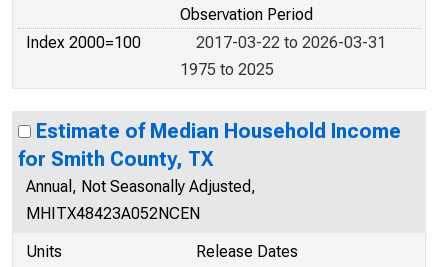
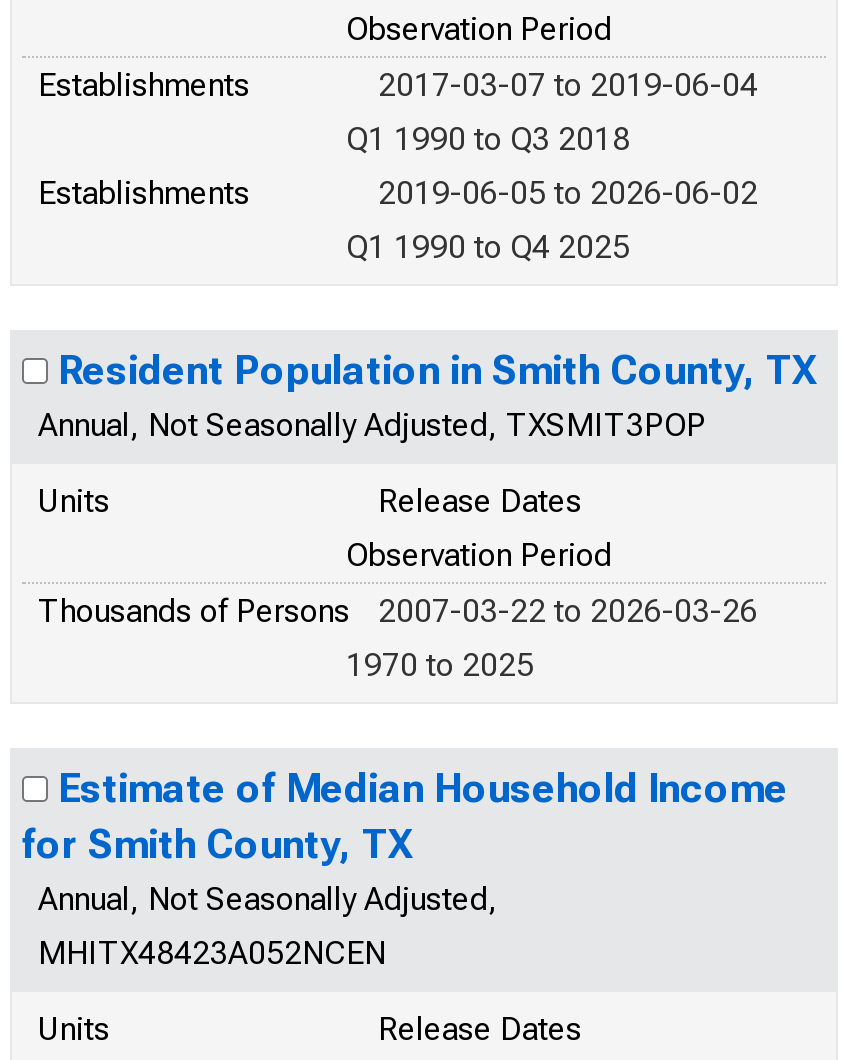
- Index 2000=100
- 2017-03-22 to 2026-03-31
- 1975 to 2025
+ Establishments
+ 2017-03-07 to 2019-06-04
+ Q1 1990 to Q3 2018
+ Establishments
+ 2019-06-05 to 2026-06-02
+ Q1 1990 to Q4 2025
+ Resident Population in Smith County, TX
+ Annual, Not Seasonally Adjusted, TXSMIT3POP
+ Units
+ Release Dates
+ Observation Period
+ Thousands of Persons
+ 2007-03-22 to 2026-03-26
+ 1970 to 2025
